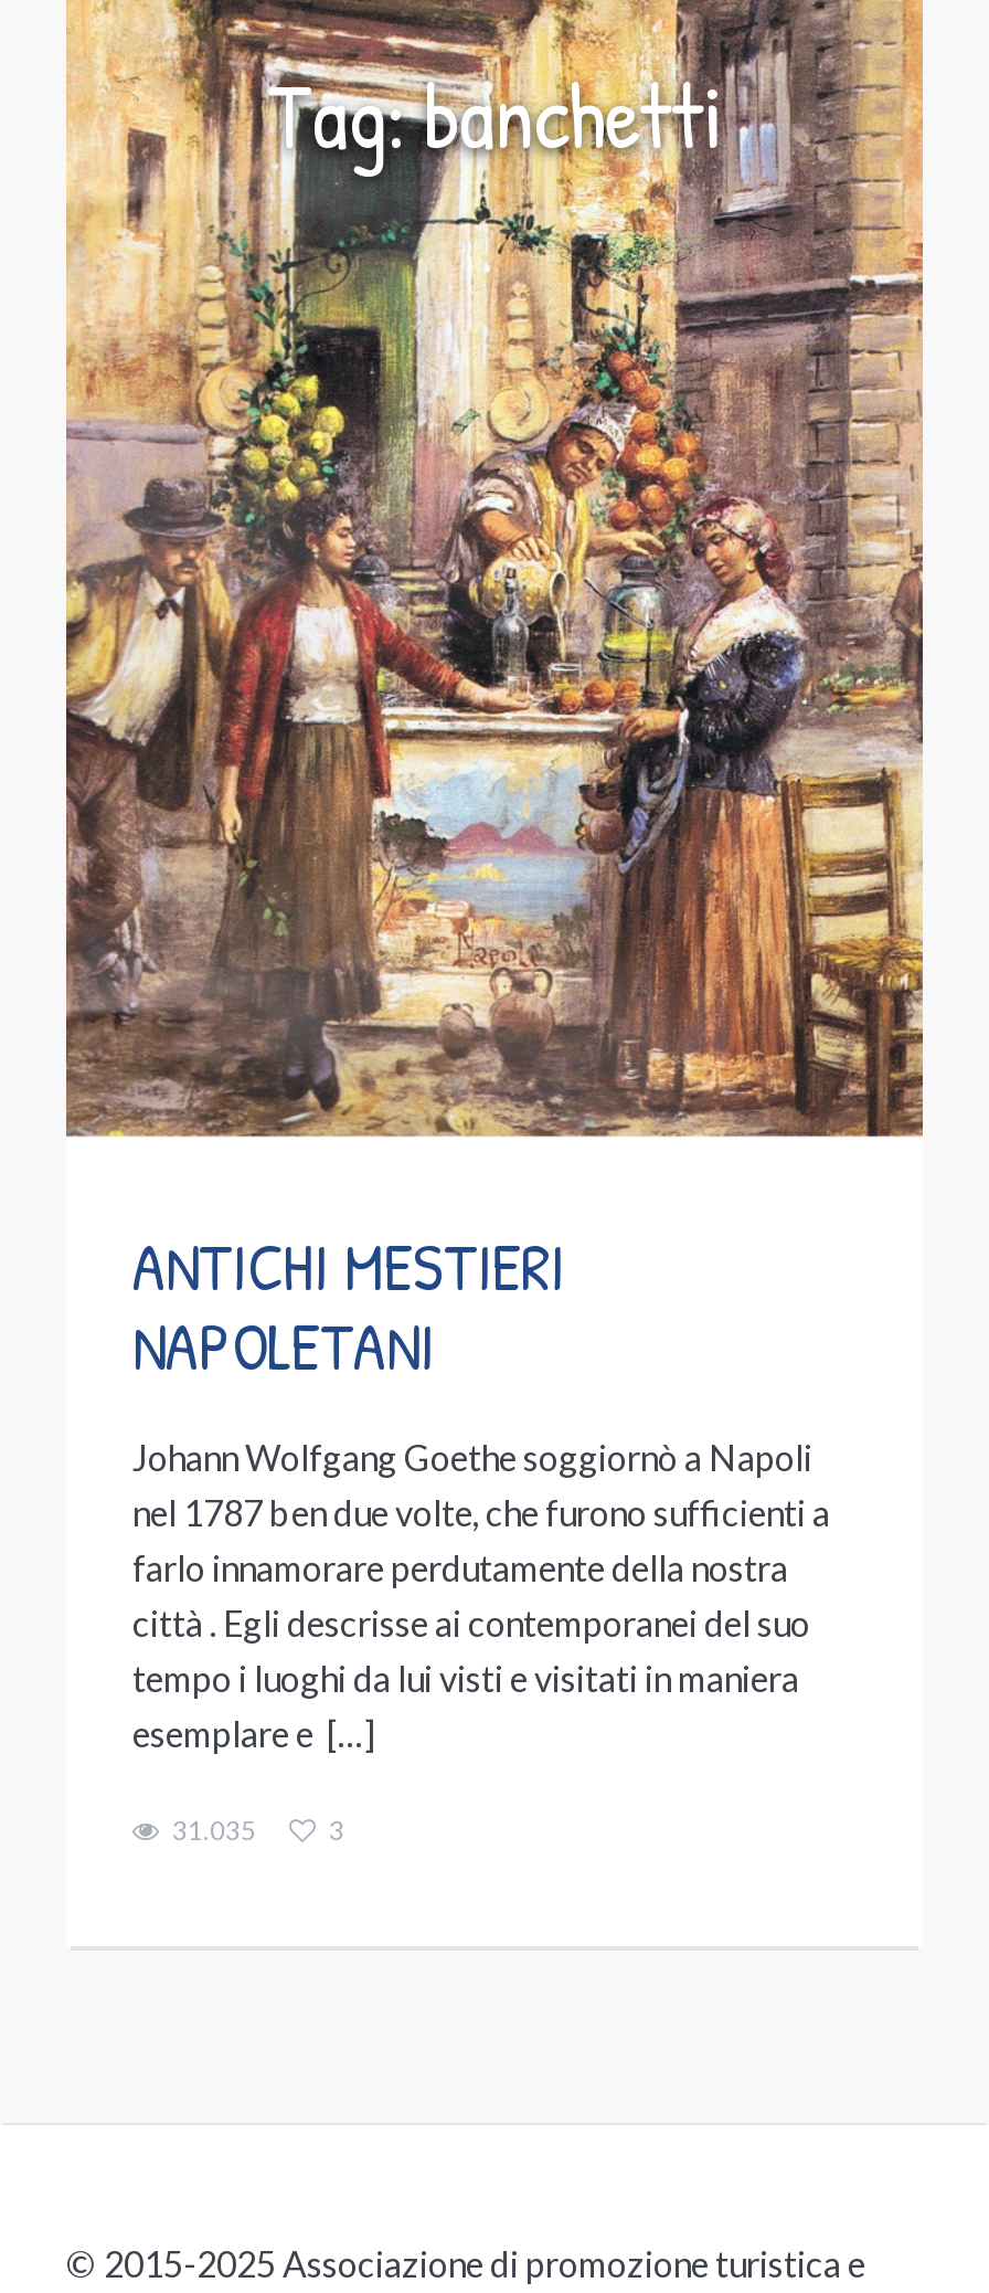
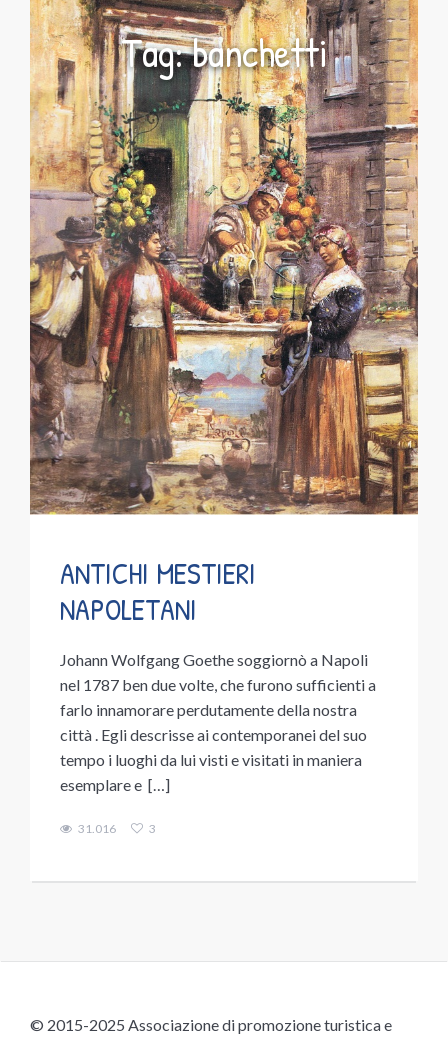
- 31.035
+ 31.016
